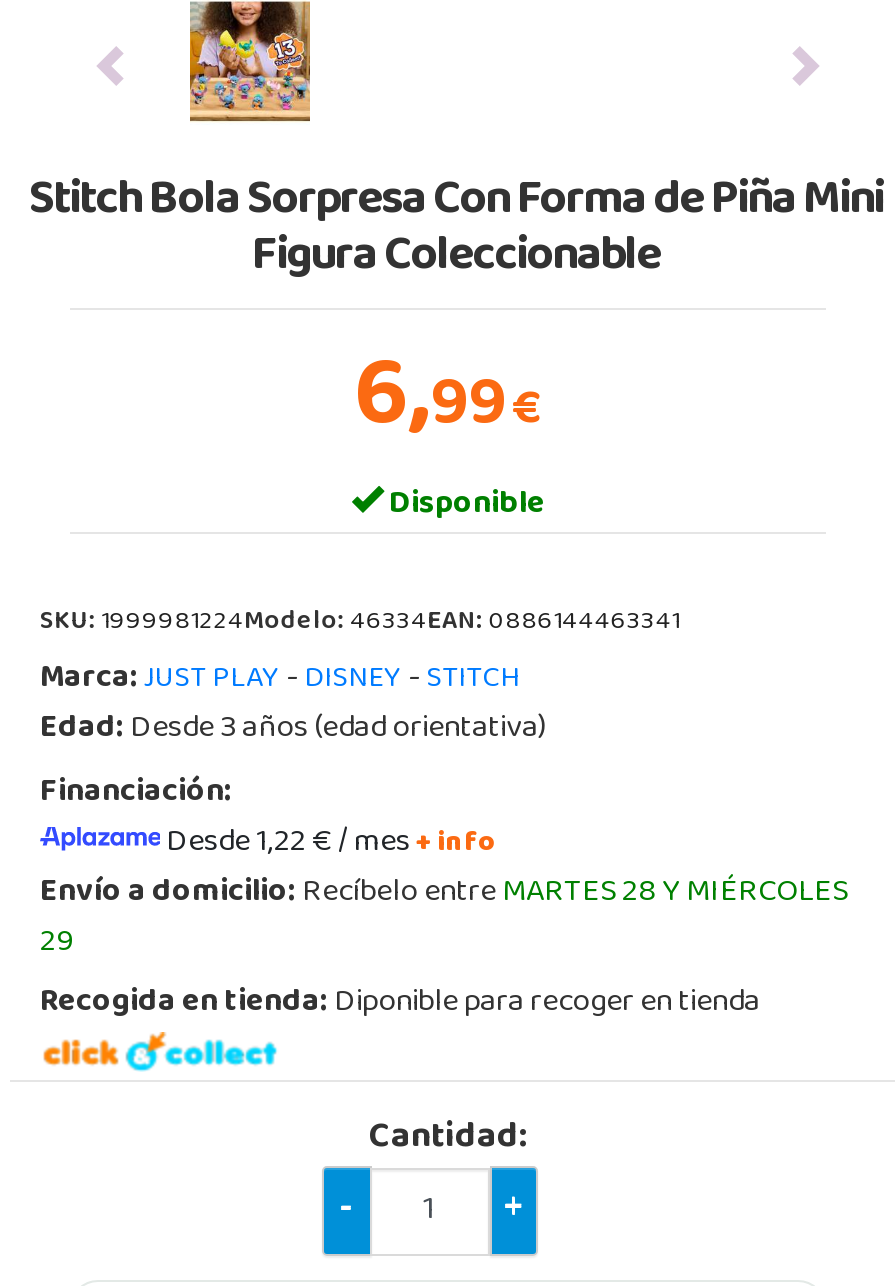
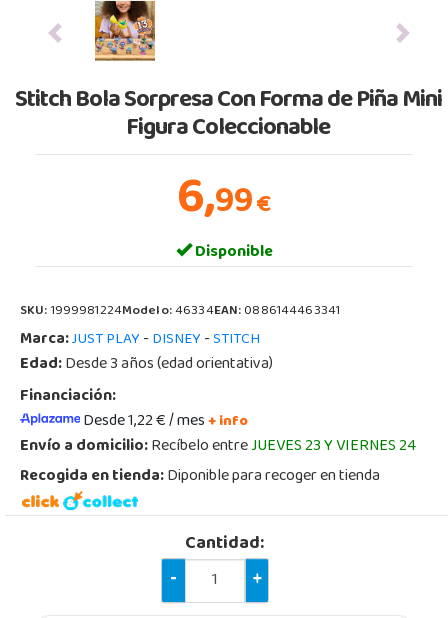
- Envío a domicilio: Recíbelo entreMARTES 28 Y MIÉRCOLES
- 29
+ Envío a domicilio: Recíbelo entreJUEVES 23 Y VIERNES 24
